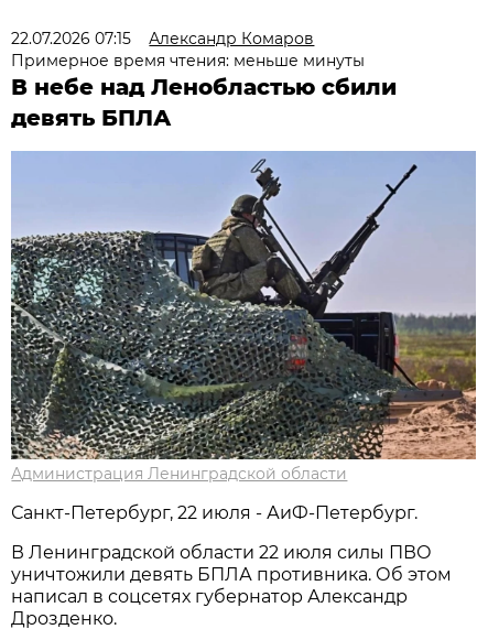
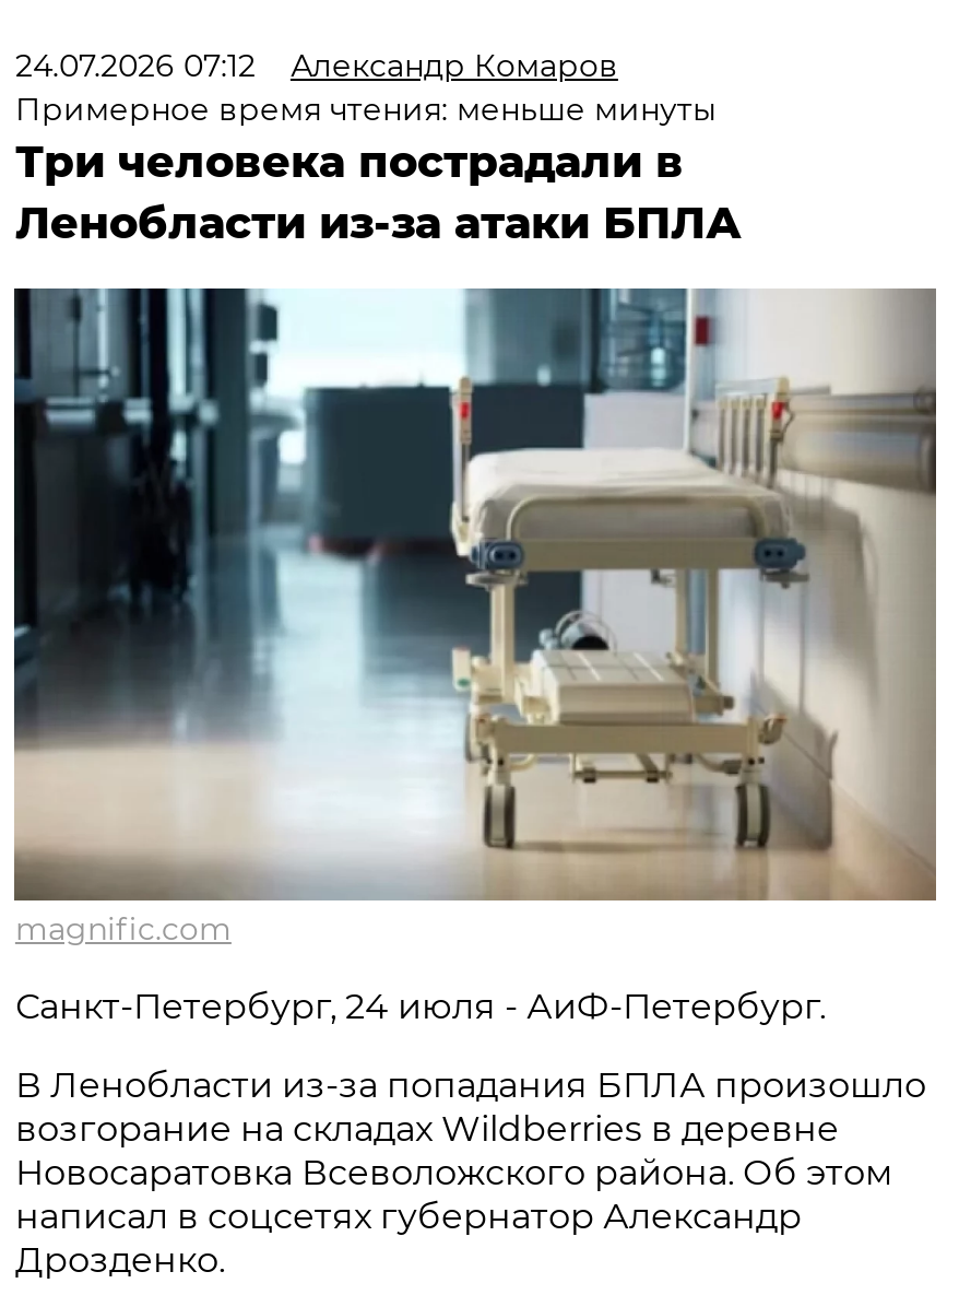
- 22.07.2026 07:15 Александр Комаров
+ 24.07.2026 07:12 Александр Комаров

- В небе над Ленобластью сбили
- девять БПЛА
+ Три человека пострадали в
+ Ленобласти из-за атаки БПЛА

- [image]
- Администрация Ленинградской области
+ [image]
+ magnific.com

- Санкт-Петербург, 22 июля - АиФ-Петербург.
+ Санкт-Петербург, 24 июля - АиФ-Петербург.

- В Ленинградской области 22 июля силы ПВО
- уничтожили девять БПЛА противника. Об этом
+ В Ленобласти из-за попадания БПЛА произошло
+ возгорание на складах Wildberries в деревне
+ Новосаратовка Всеволожского района. Об этом
